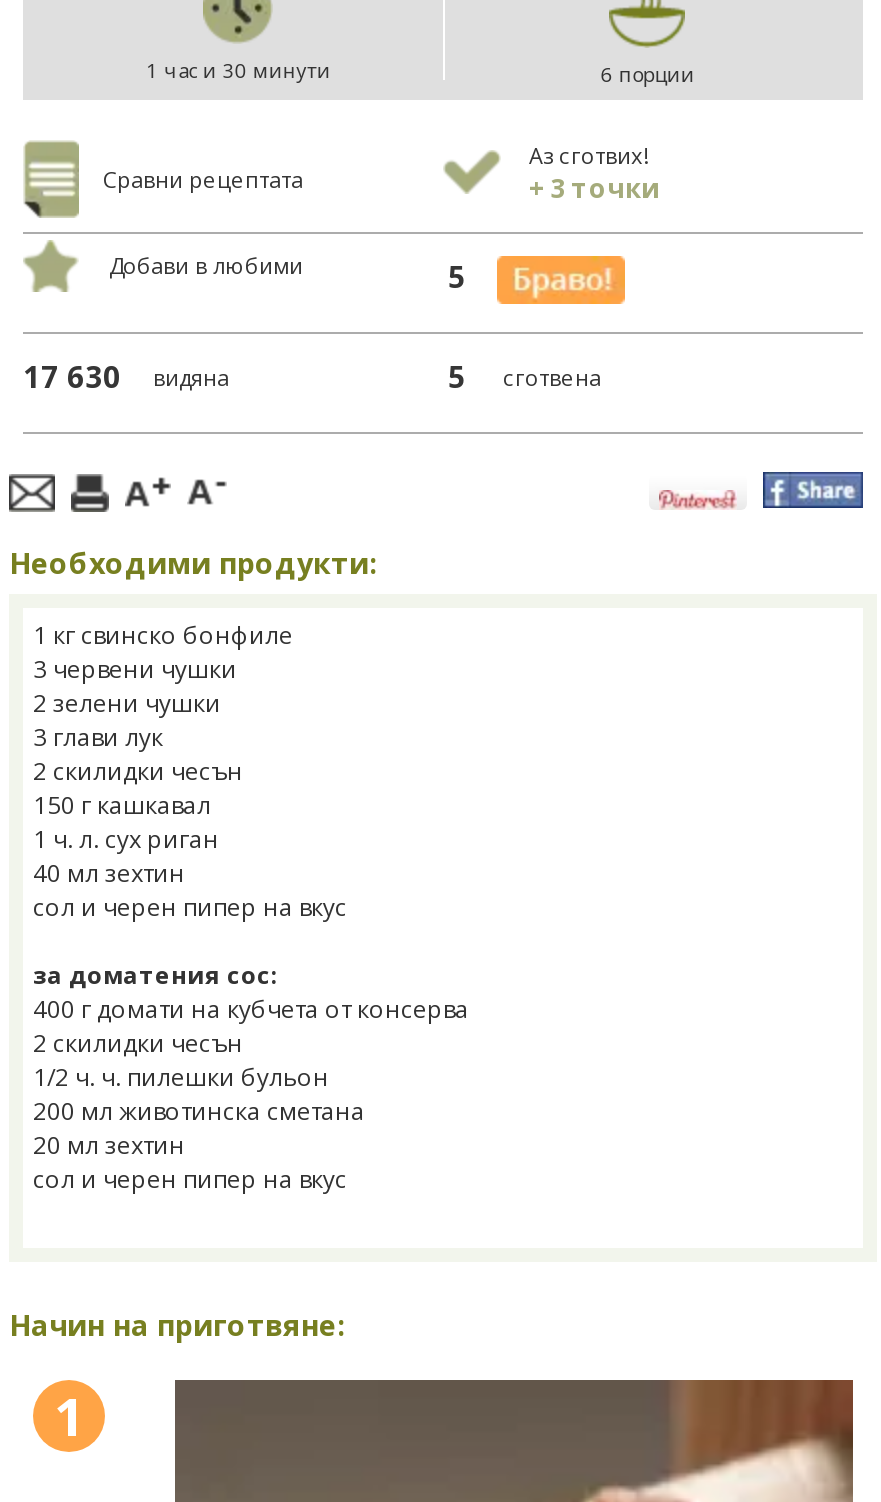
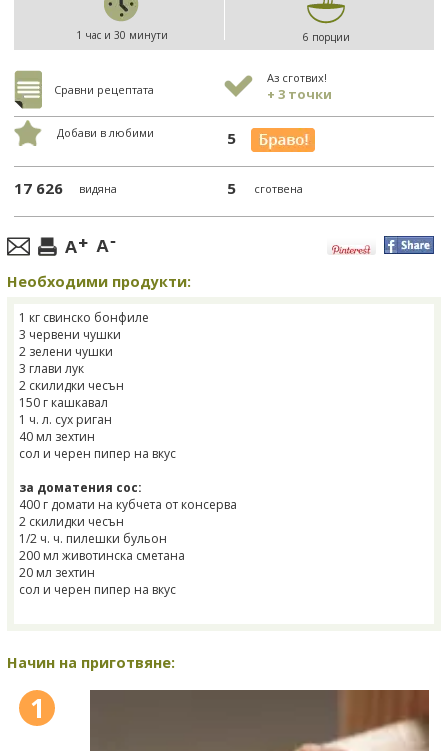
- 17 630 видяна
+ 17 626 видяна
